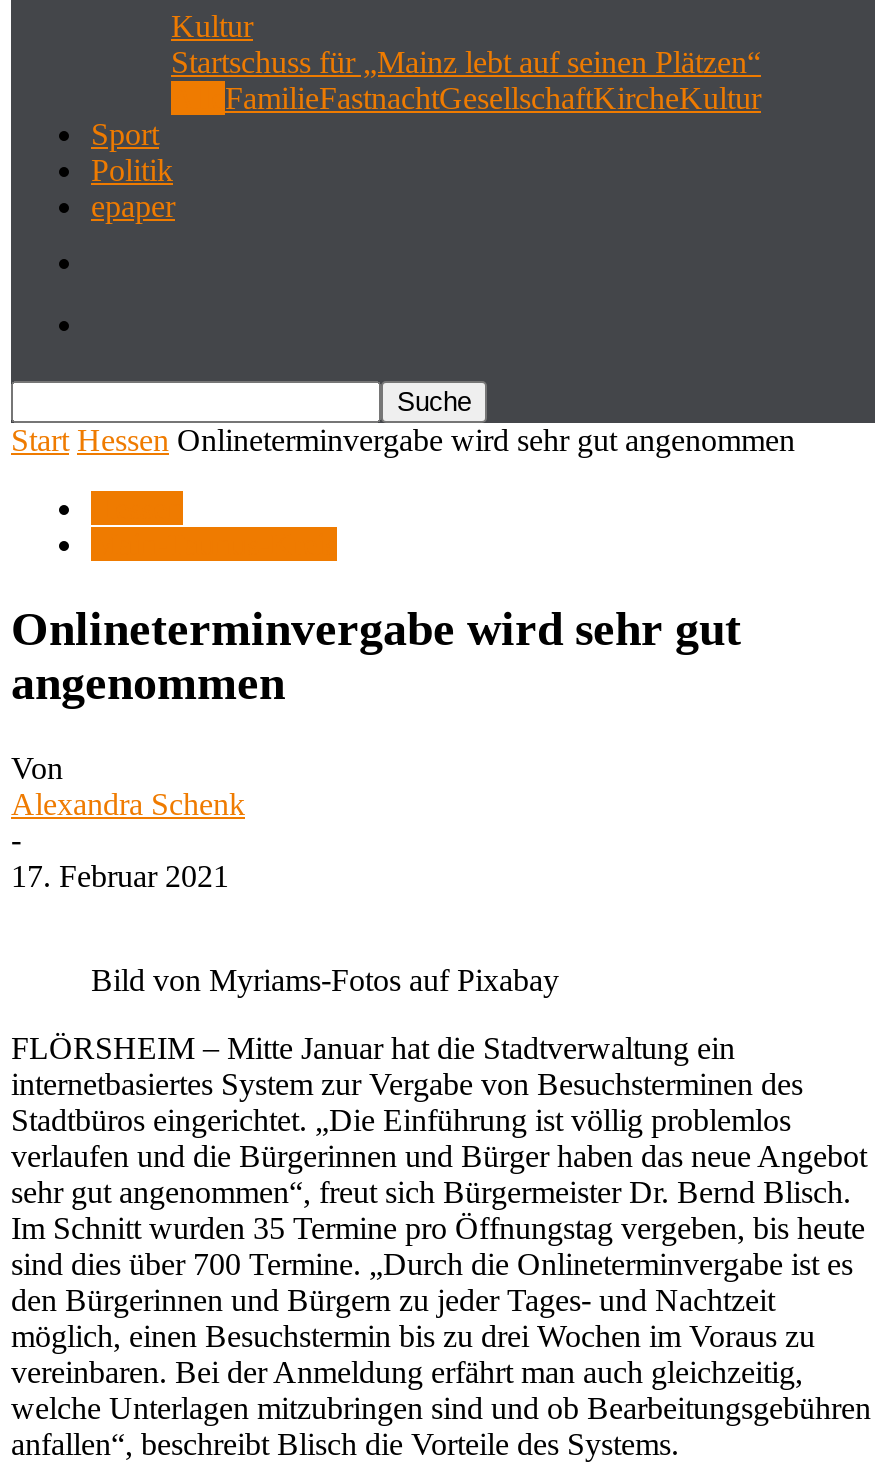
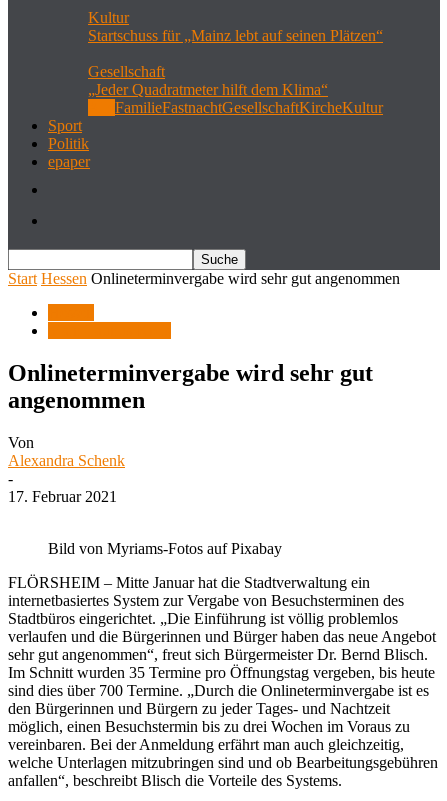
+ Gesellschaft
+ „Jeder Quadratmeter hilft dem Klima“
